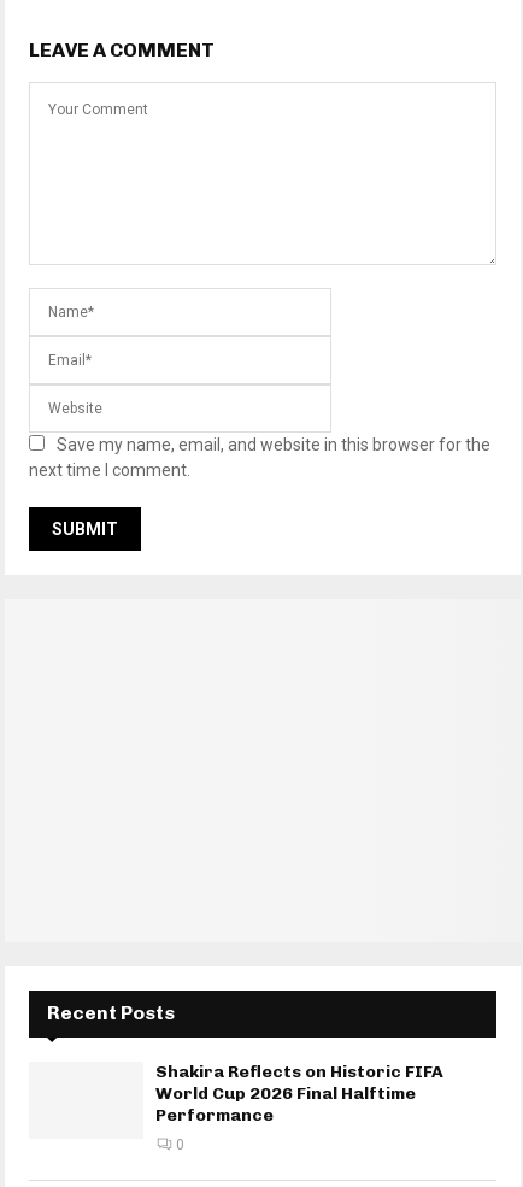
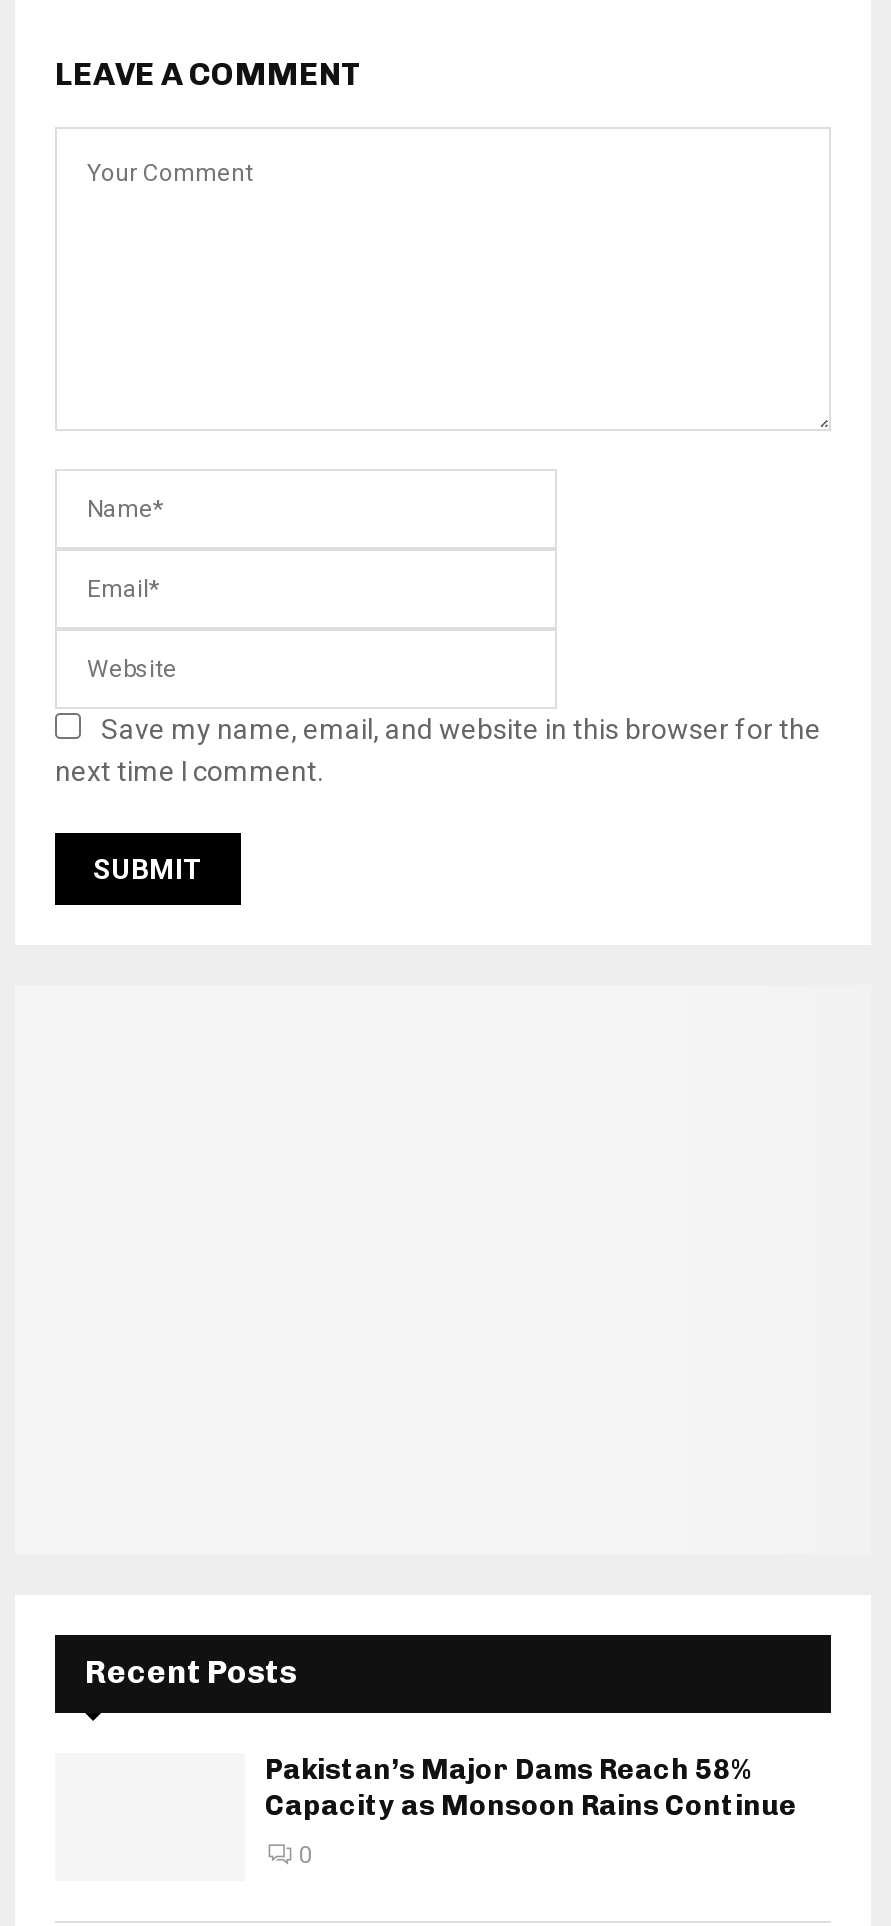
- Shakira Reflects on Historic FIFA
- World Cup 2026 Final Halftime
- Performance
+ Pakistan’s Major Dams Reach 58%
+ Capacity as Monsoon Rains Continue
